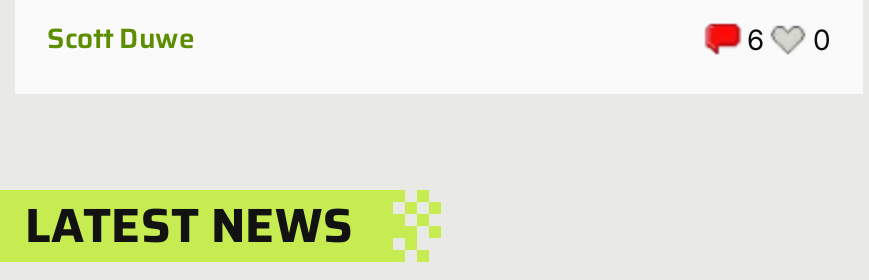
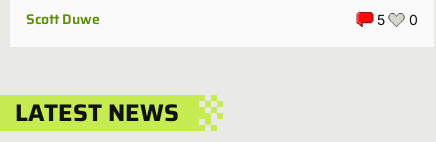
- 6 0
+ 5 0
